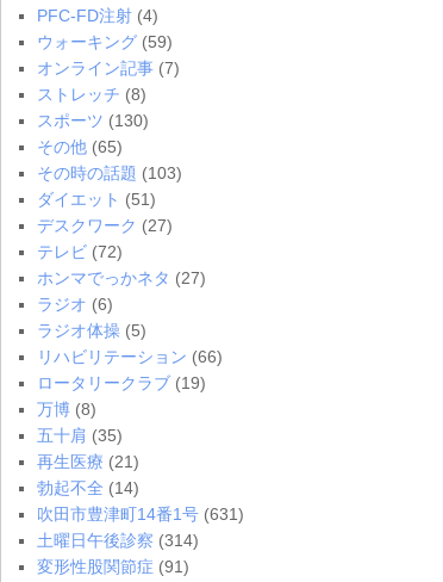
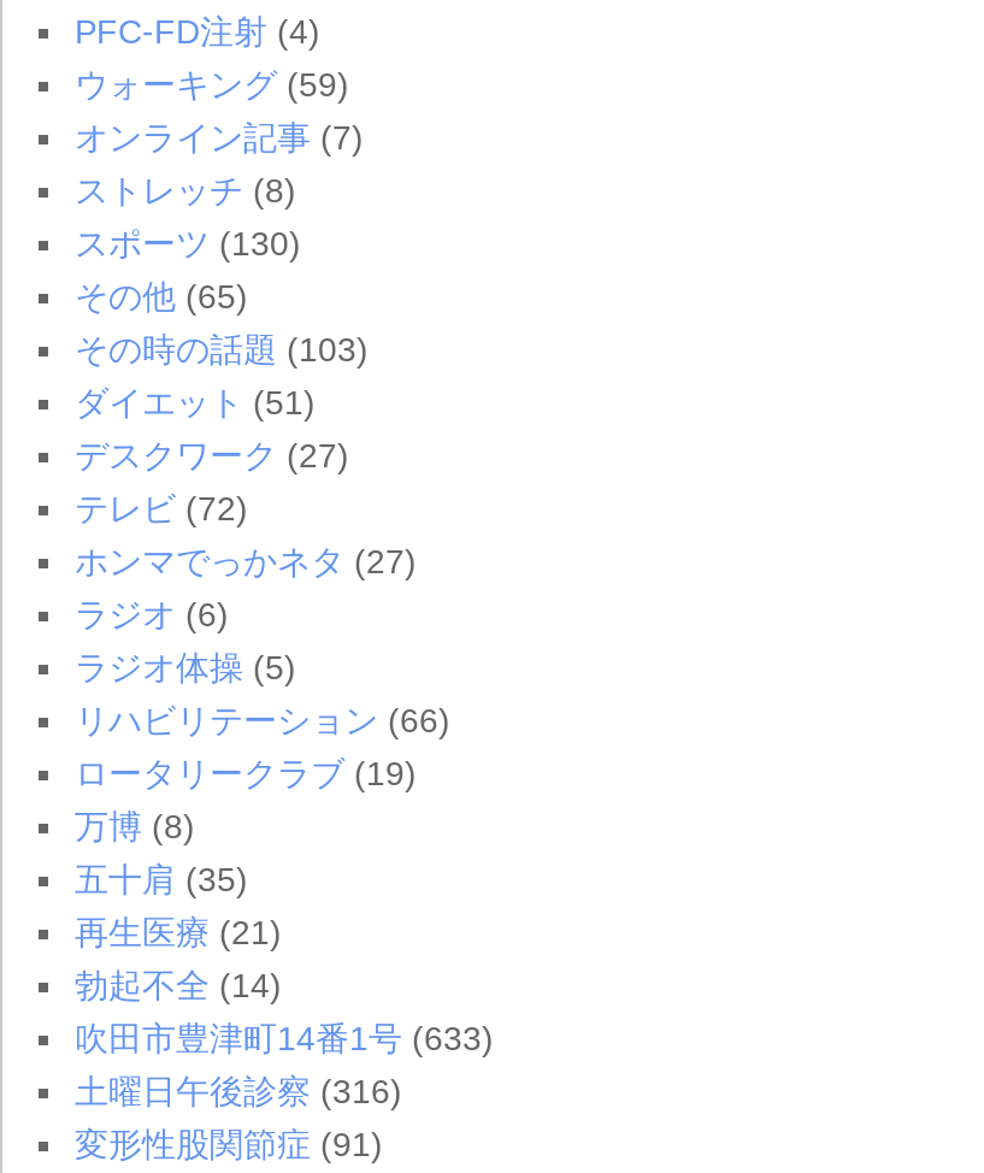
- 吹田市豊津町14番1号(631)
+ 吹田市豊津町14番1号(633)

- 土曜日午後診察(314)
+ 土曜日午後診察(316)
